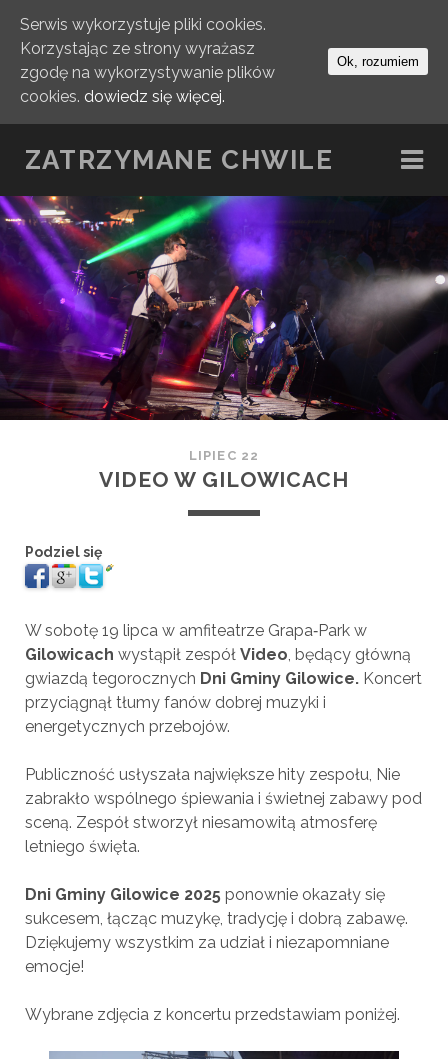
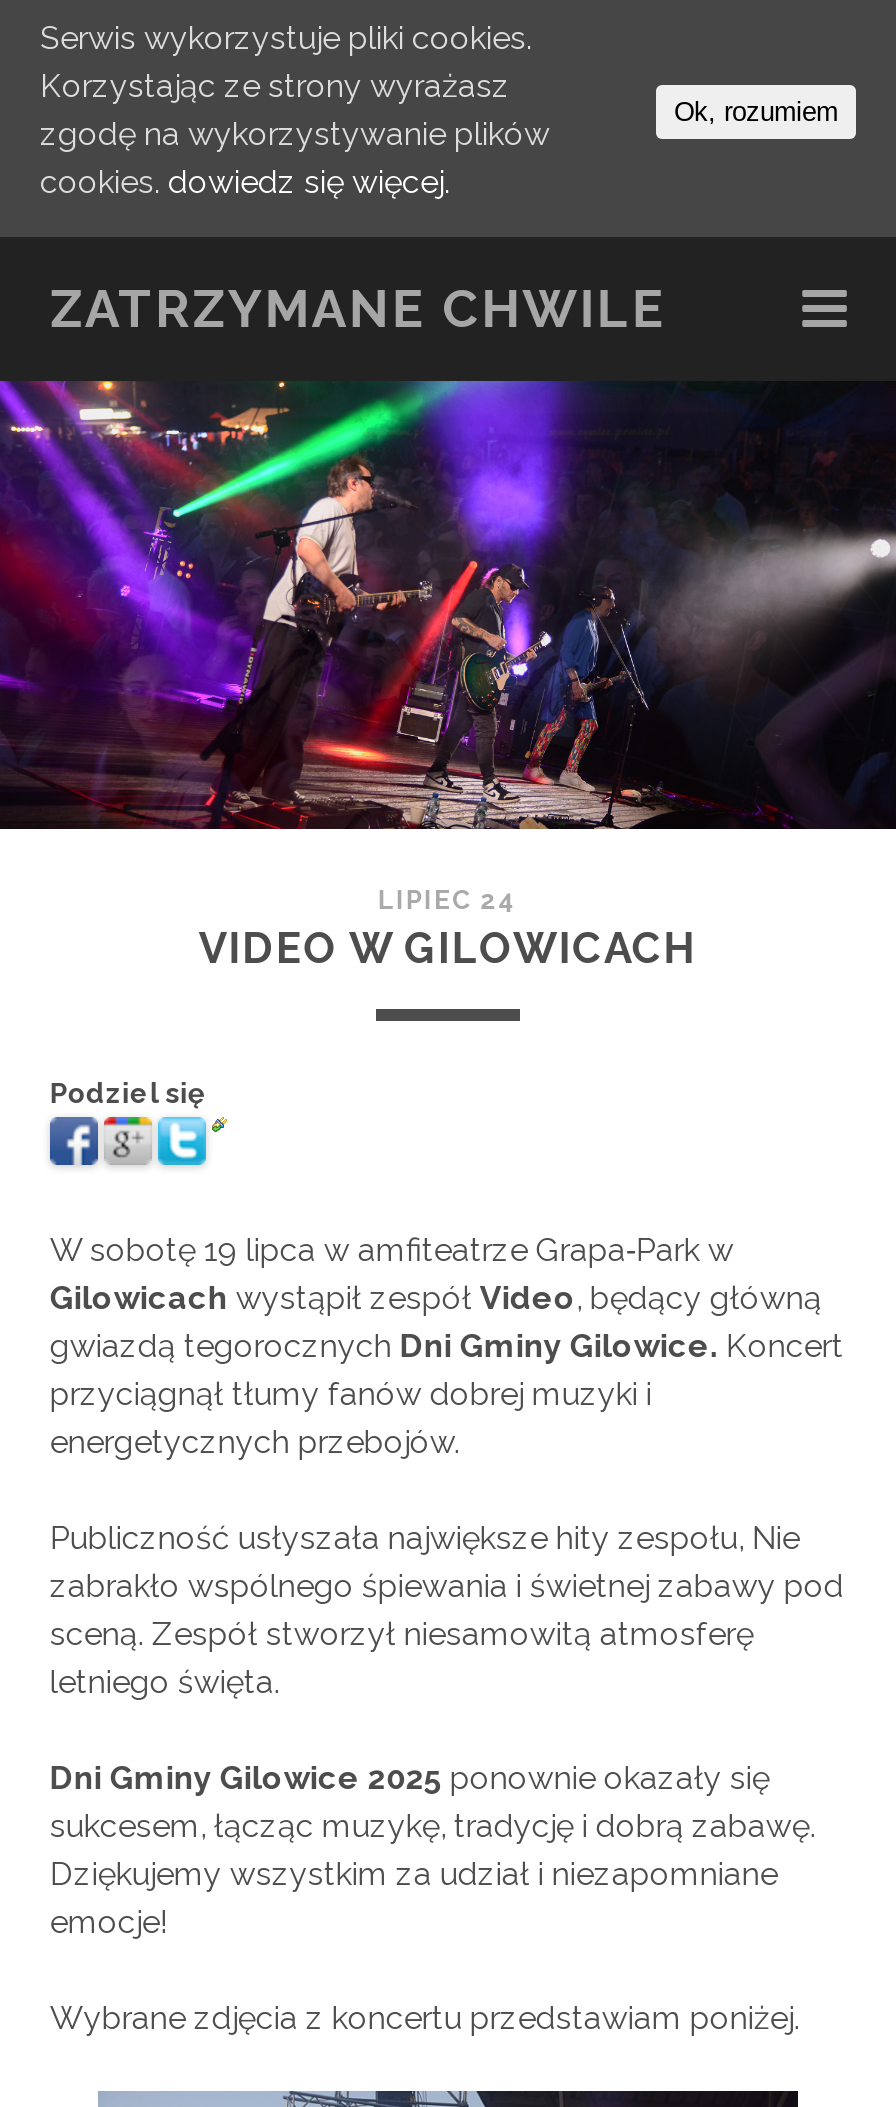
- LIPIEC 22
+ LIPIEC 24
